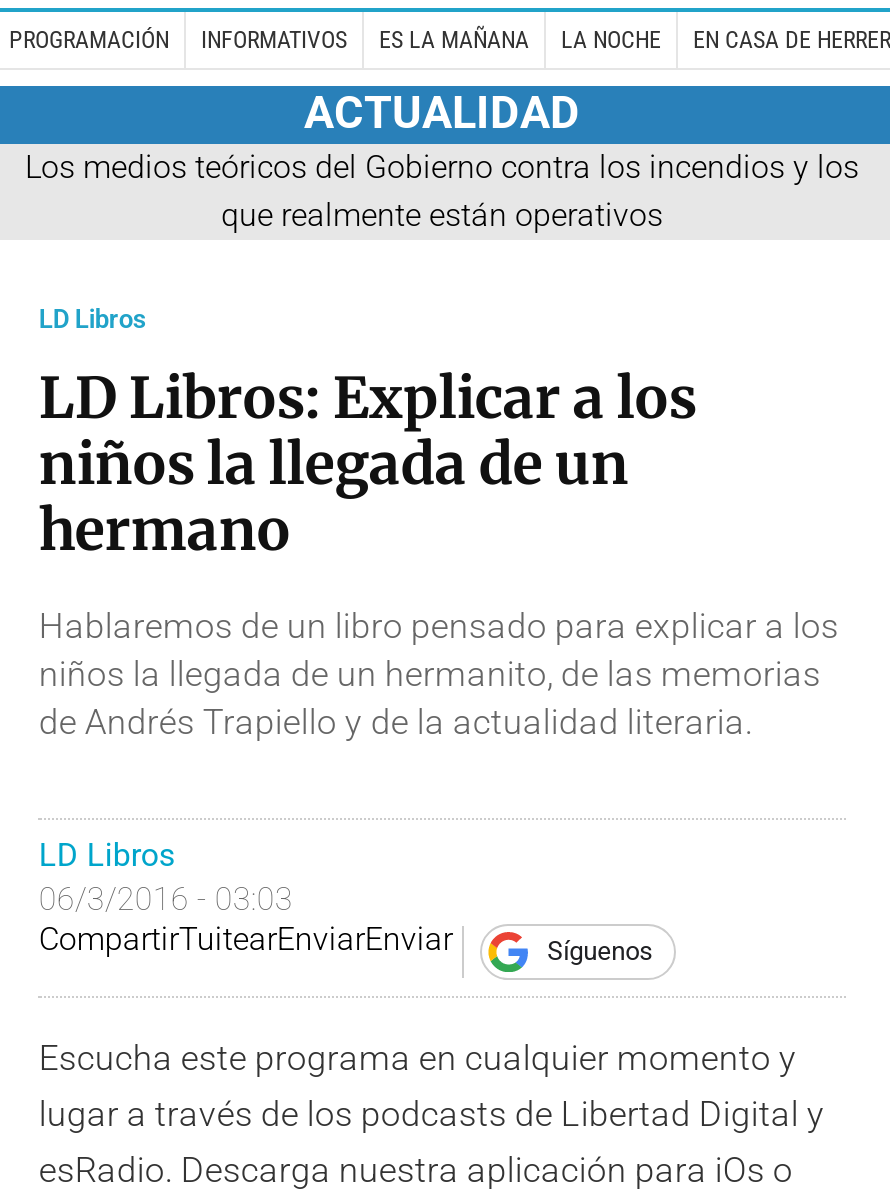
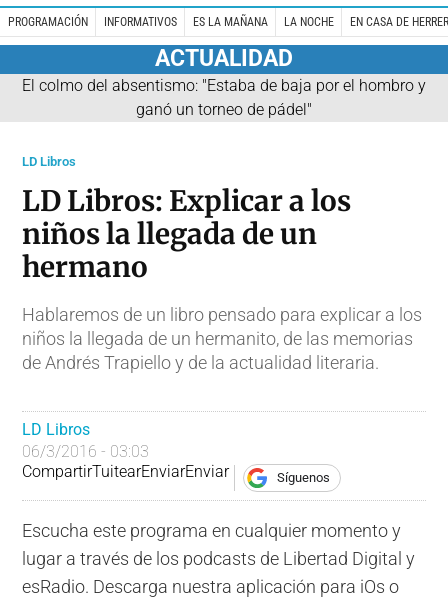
- Los medios teóricos del Gobierno contra los incendios y los
- que realmente están operativos
+ El colmo del absentismo: "Estaba de baja por el hombro y
+ ganó un torneo de pádel"
